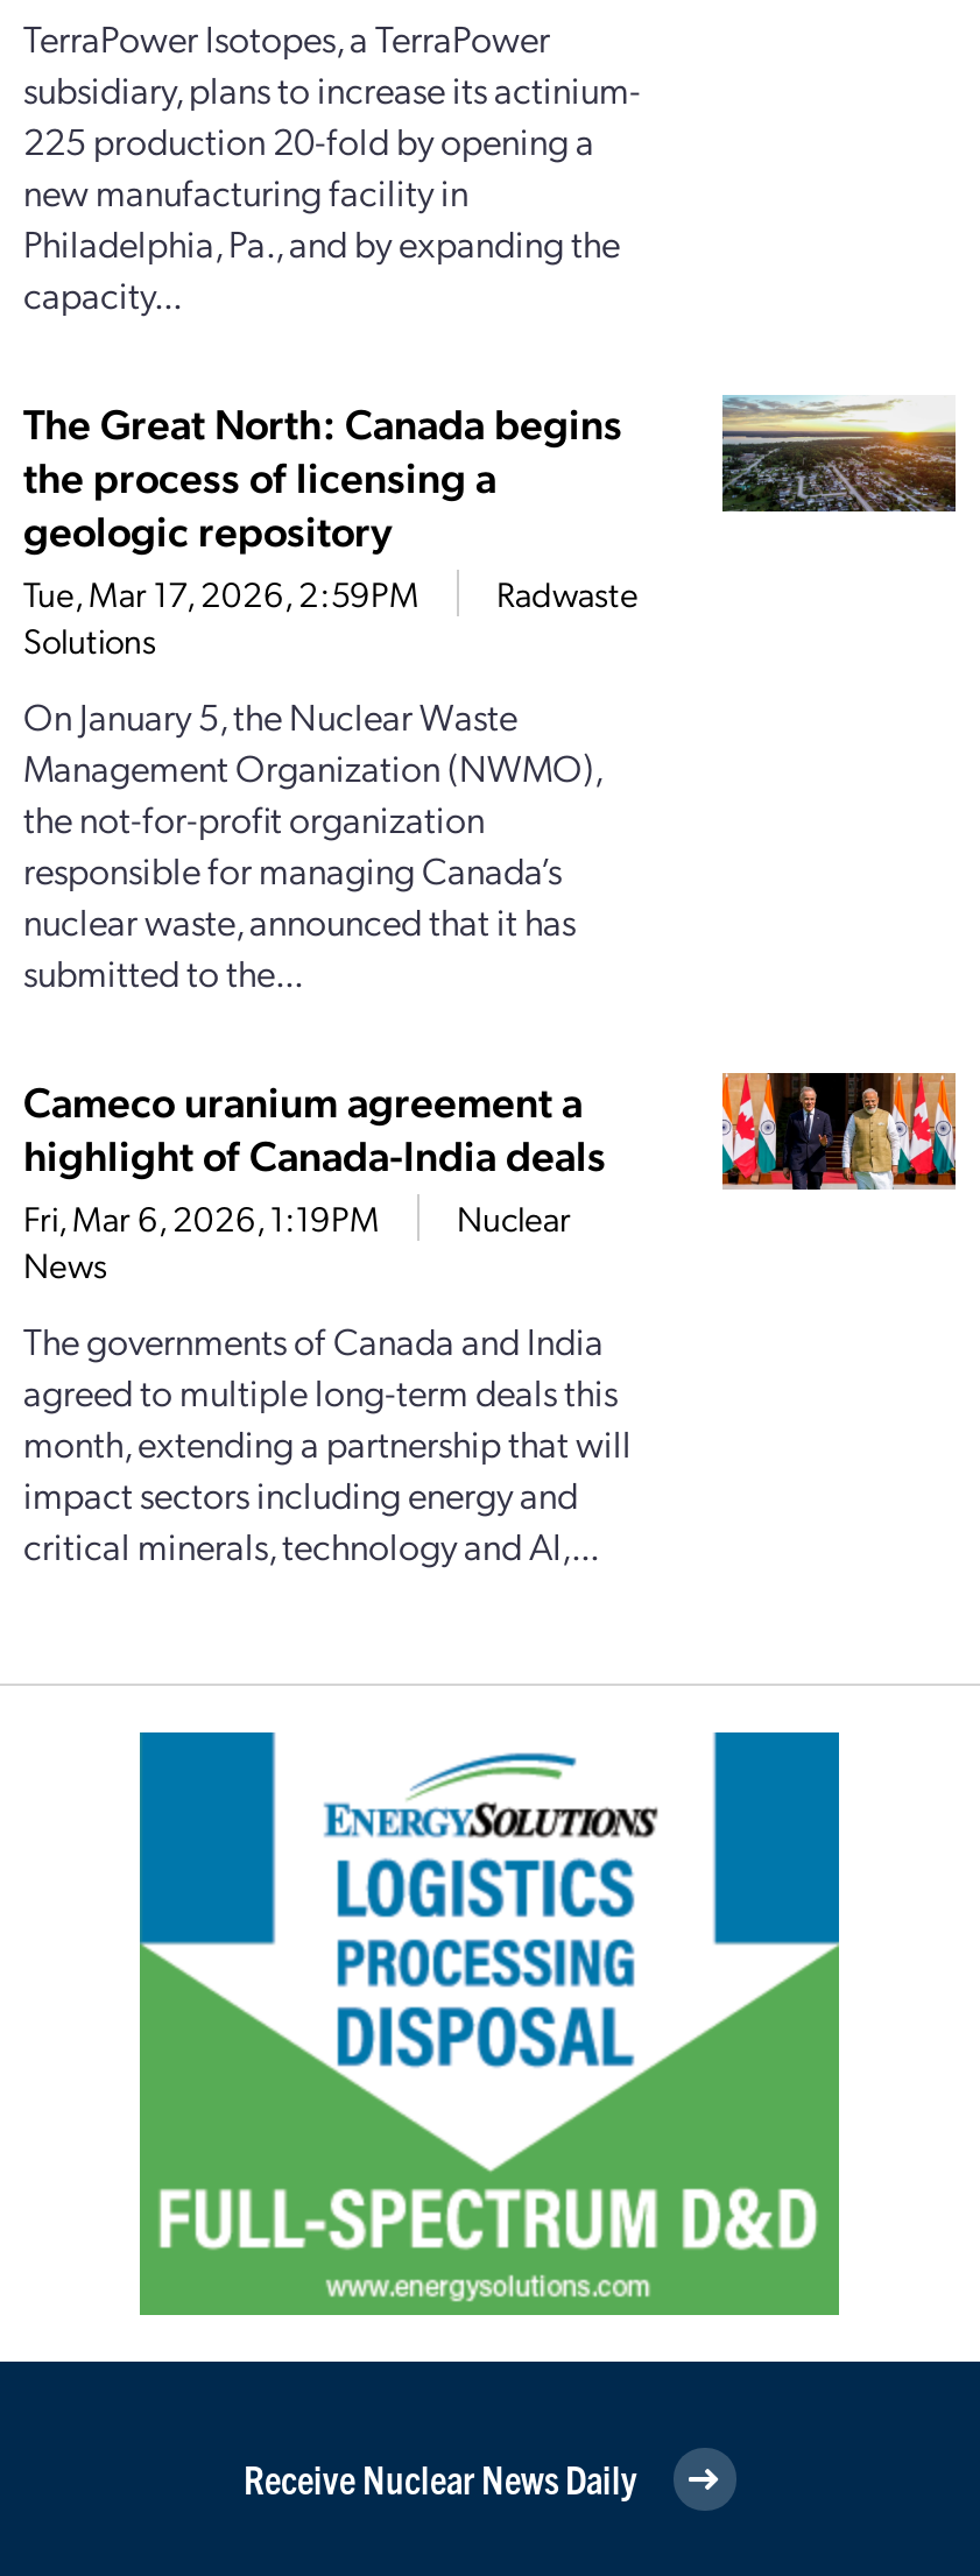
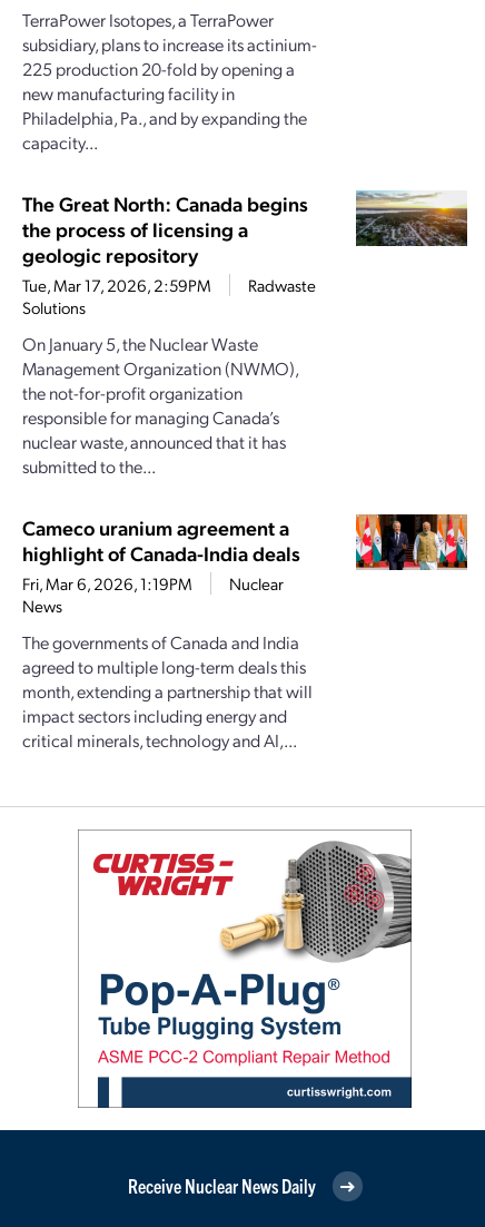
- [image]
+ [image]
